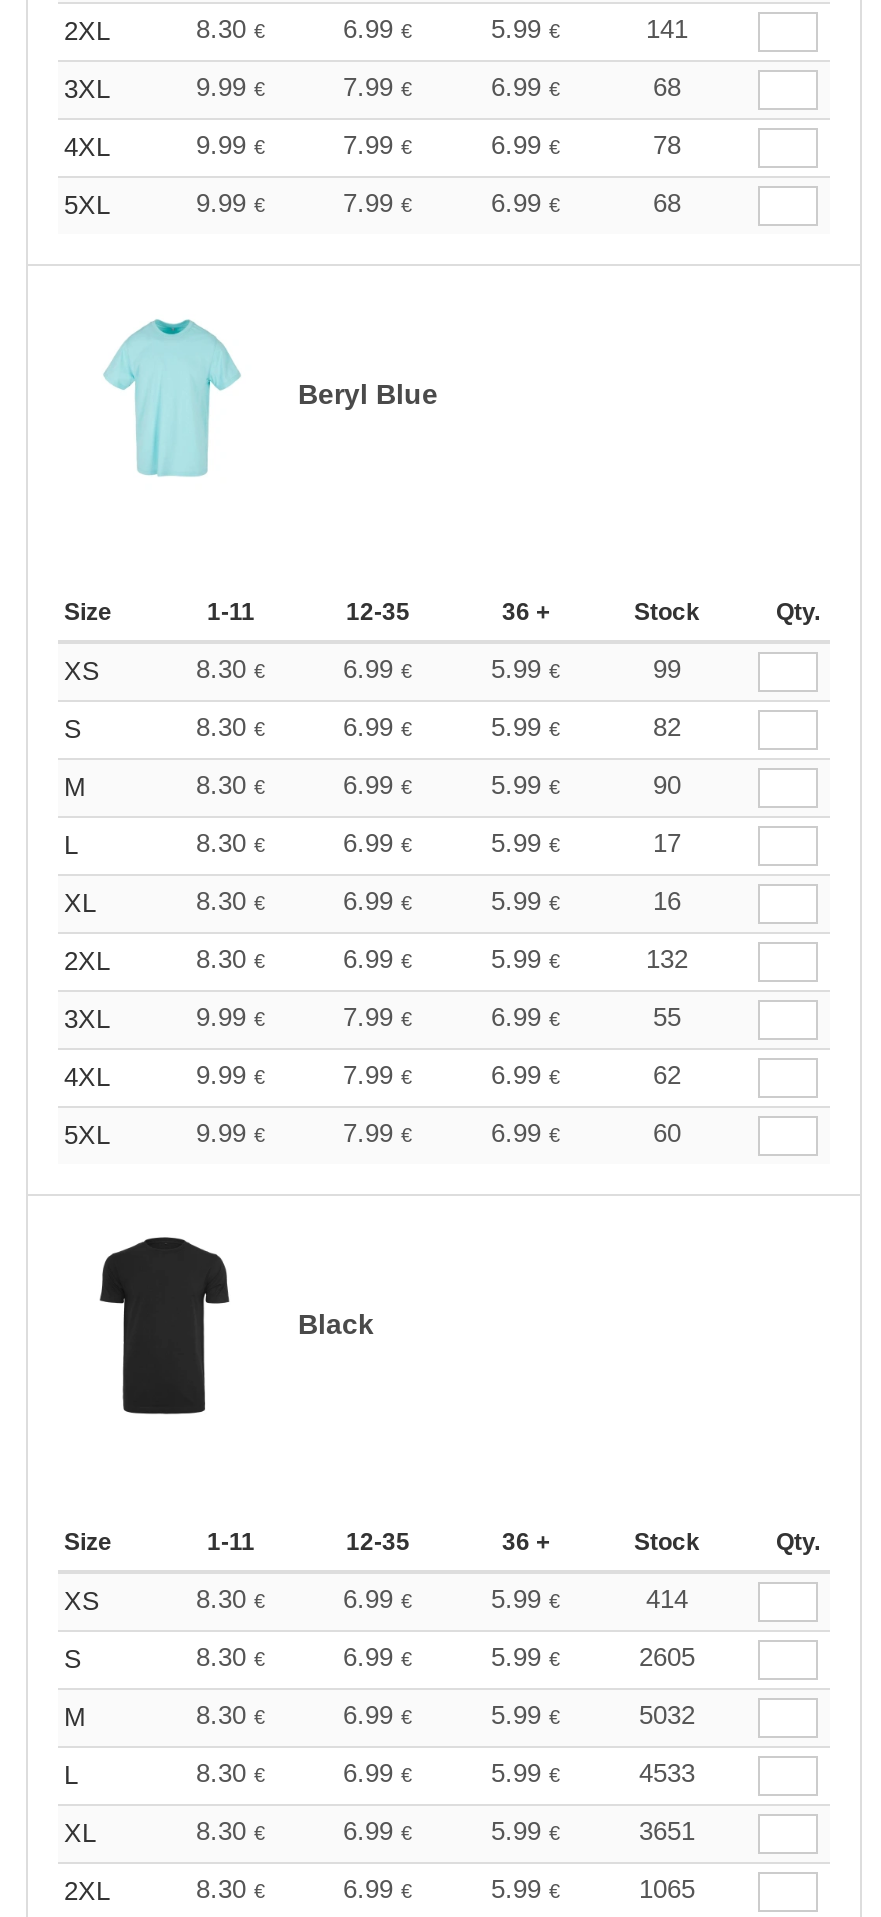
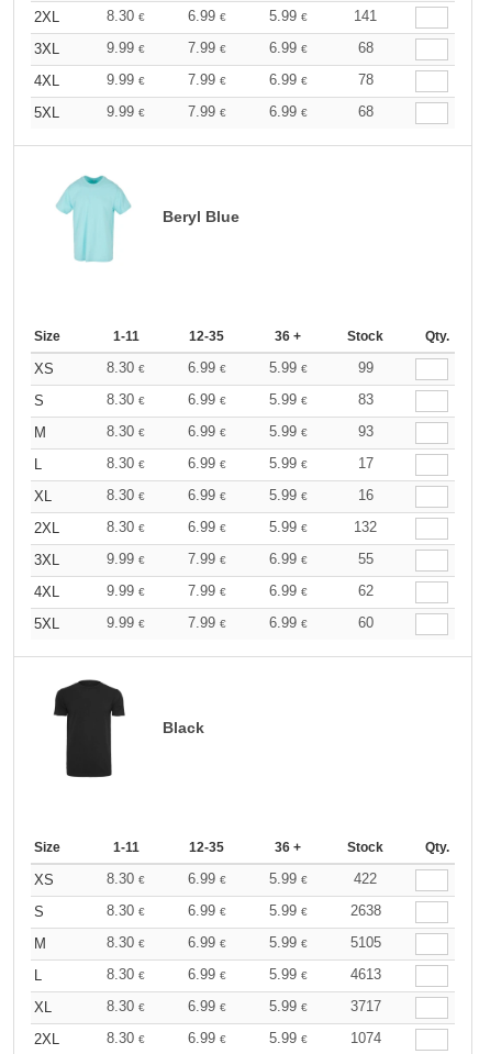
- 82
+ 83

- 90
+ 93

- 414
+ 422

- 2605
+ 2638

- 5032
+ 5105

- 4533
+ 4613

- 3651
+ 3717

- 1065
+ 1074
